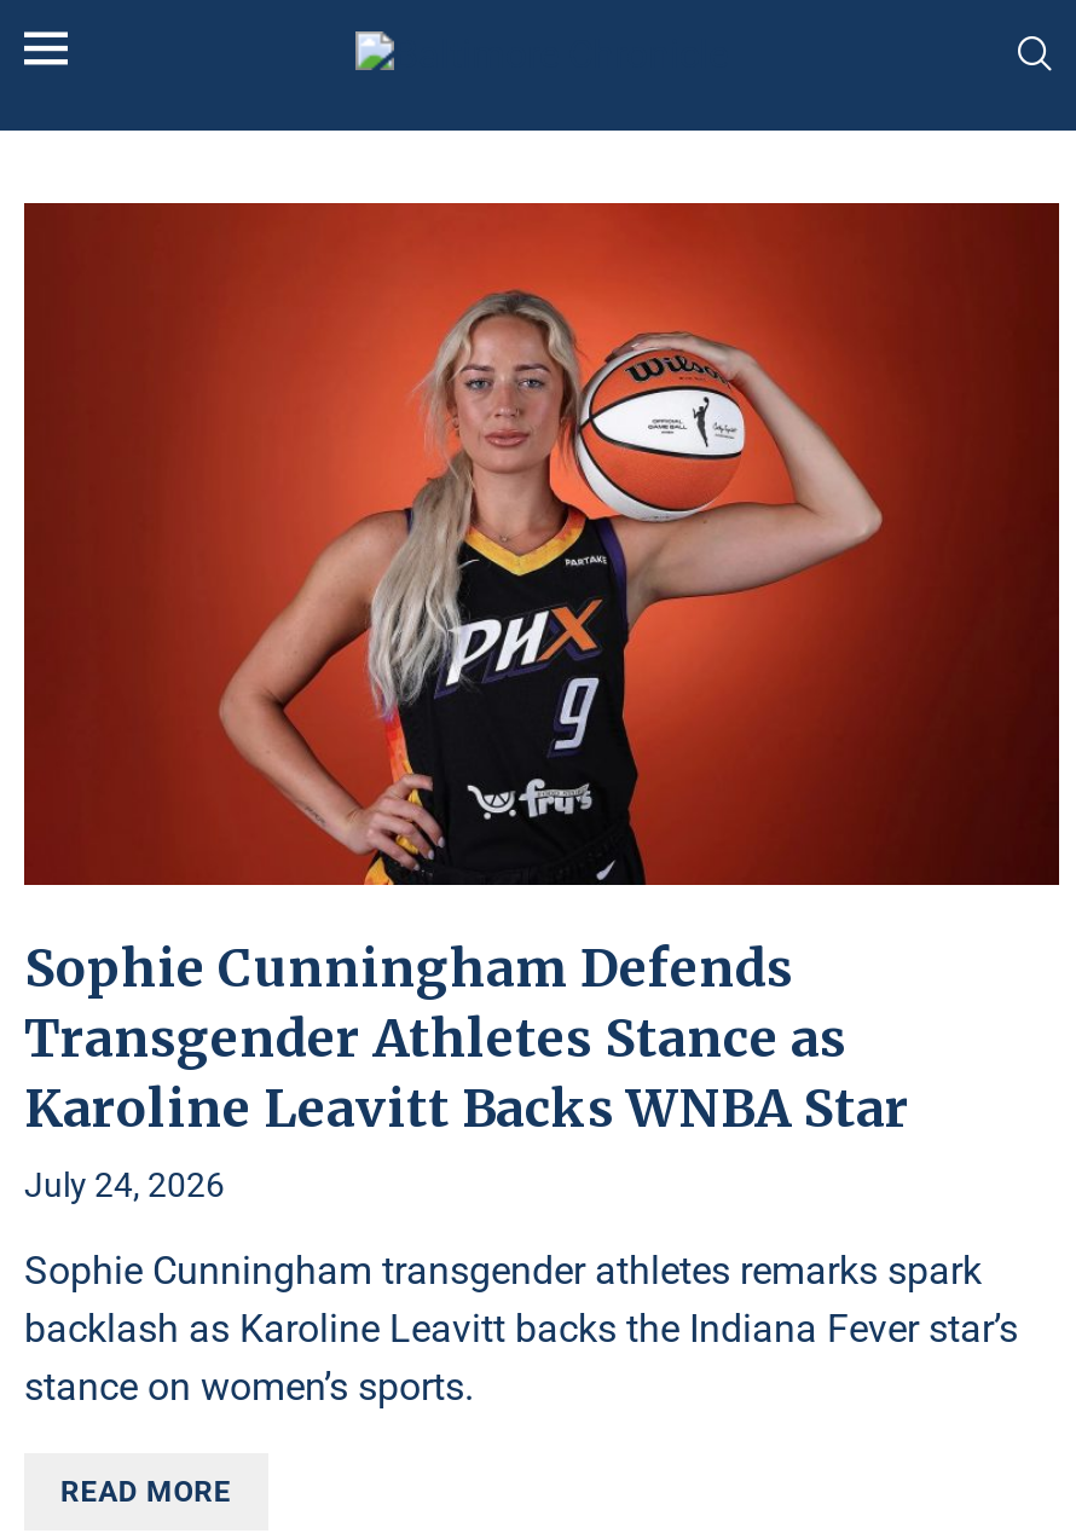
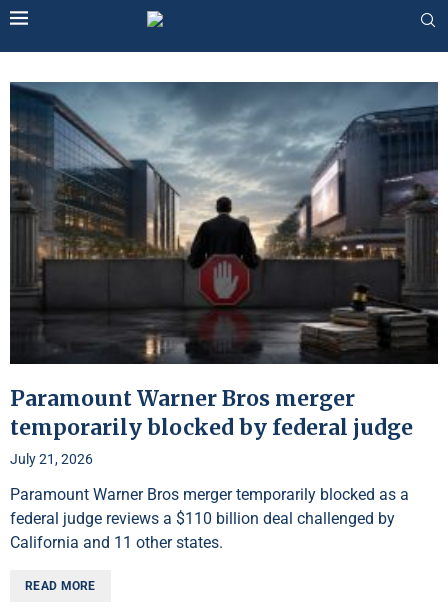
- [image]
- Sophie Cunningham Defends
- Transgender Athletes Stance as
- Karoline Leavitt Backs WNBA Star
- July 24, 2026
+ [image]
+ Paramount Warner Bros merger
+ temporarily blocked by federal judge
+ July 21, 2026

- Sophie Cunningham transgender athletes remarks spark
- backlash as Karoline Leavitt backs the Indiana Fever star’s
- stance on women’s sports.
+ Paramount Warner Bros merger temporarily blocked as a
+ federal judge reviews a $110 billion deal challenged by
+ California and 11 other states.
